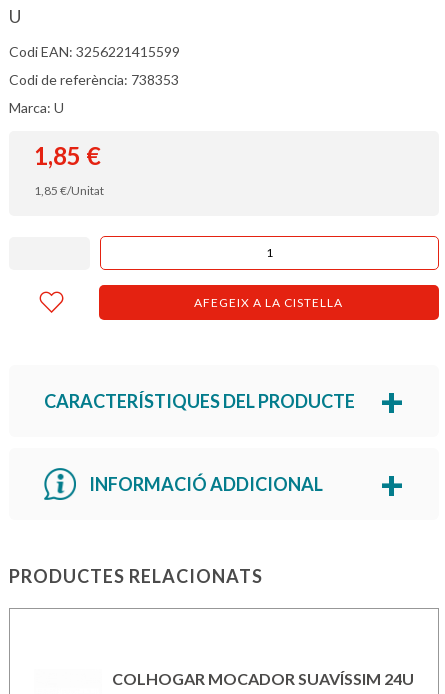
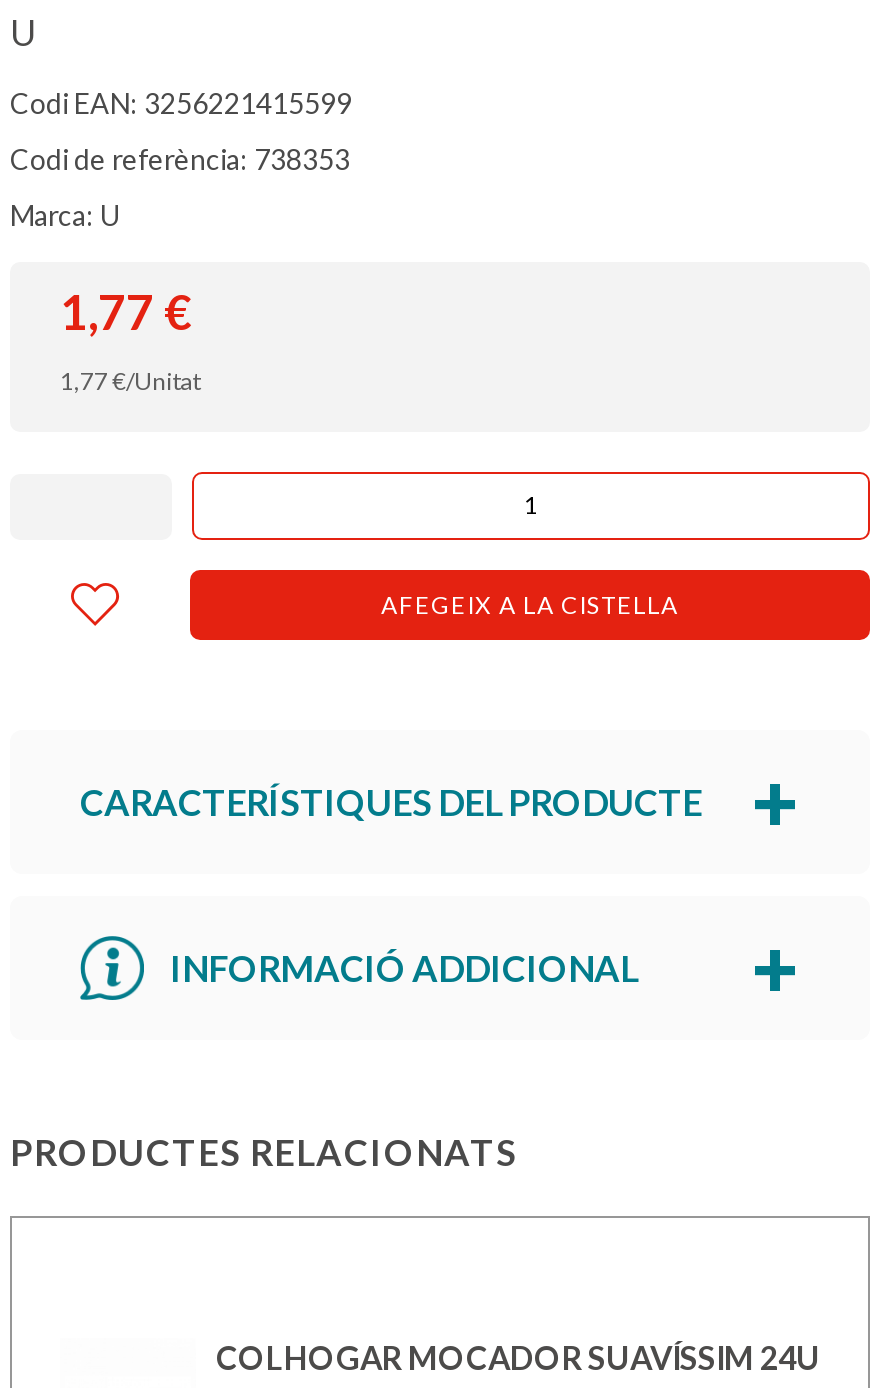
- 1,85 €
+ 1,77 €

- 1,85€/Unitat
+ 1,77€/Unitat
